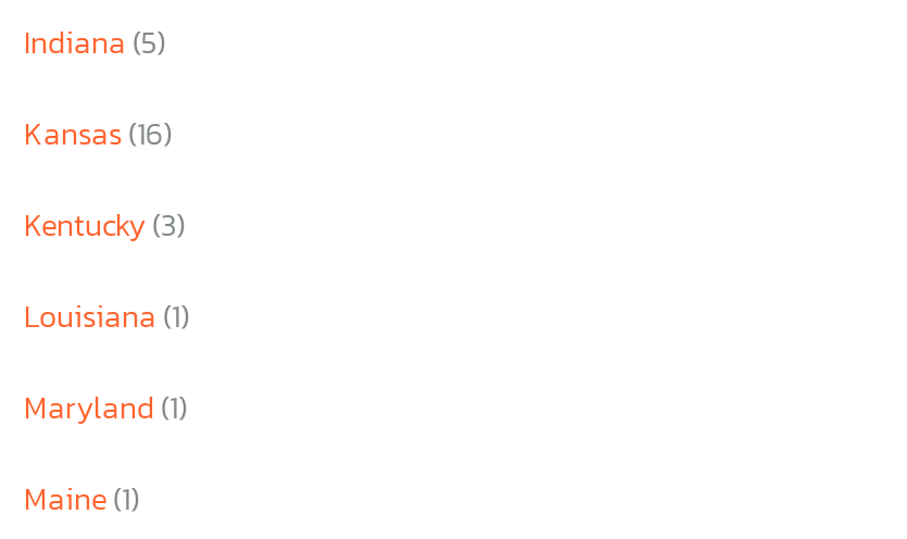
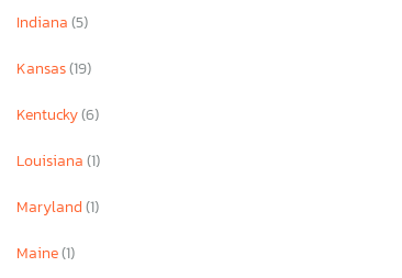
- Kansas (16)
+ Kansas (19)

- Kentucky (3)
+ Kentucky (6)
